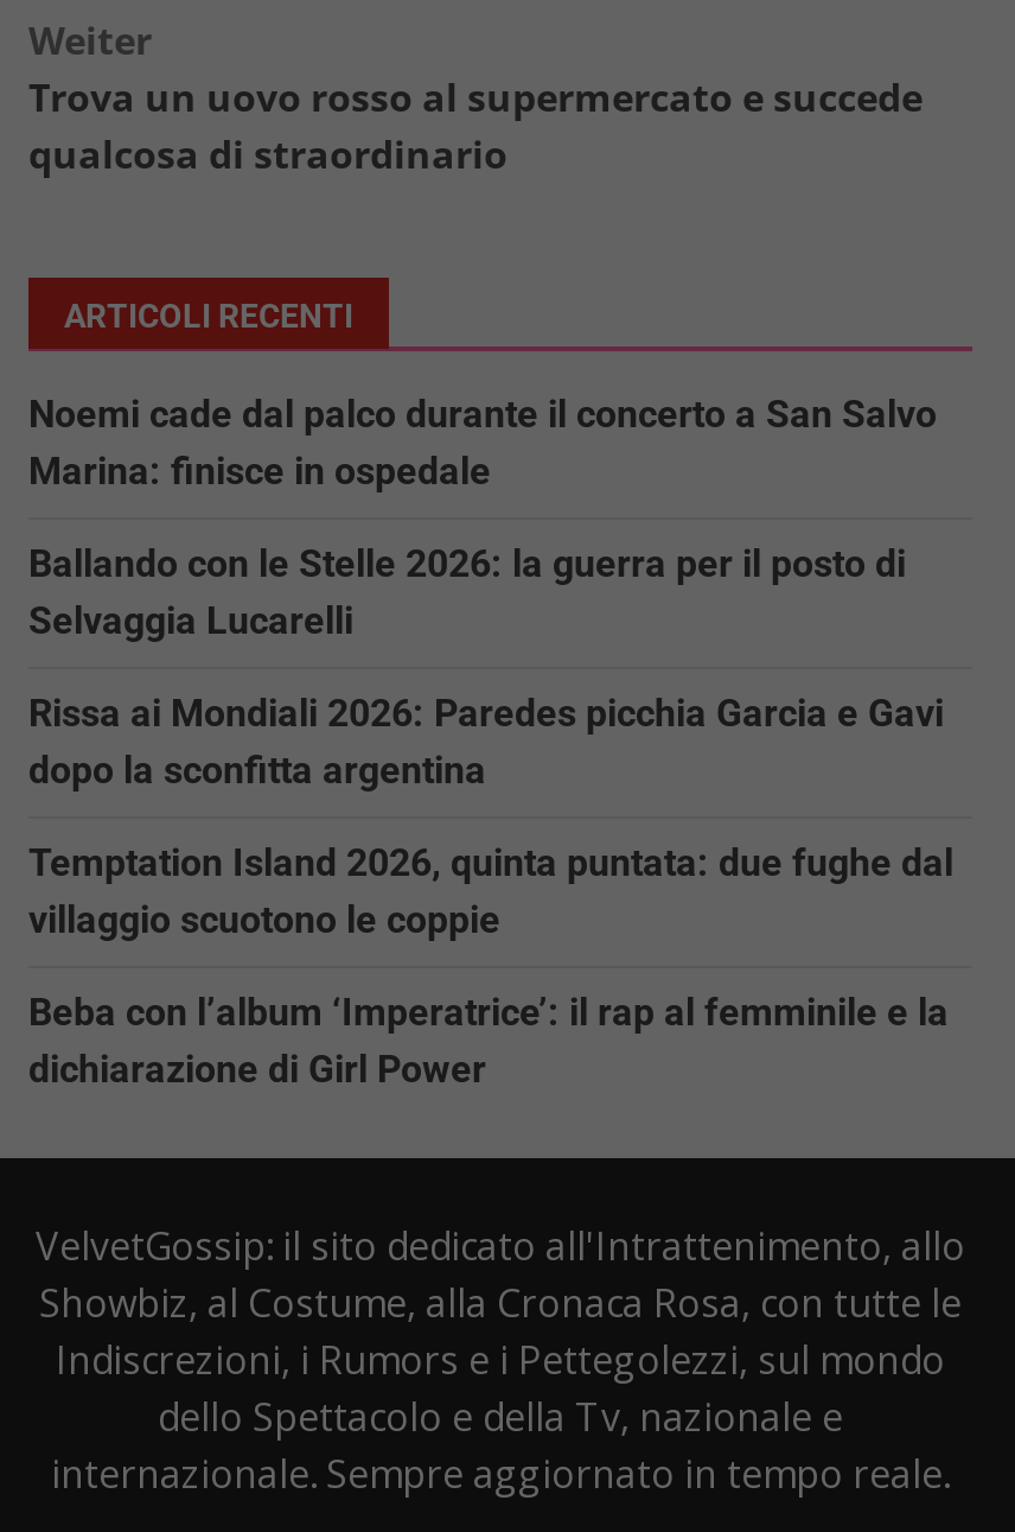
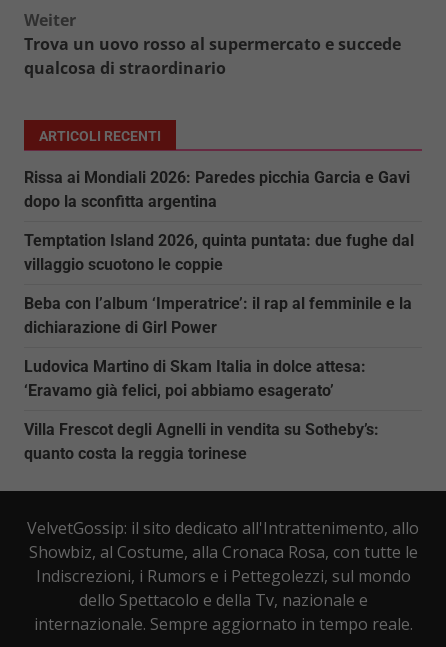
- Noemi cade dal palco durante il concerto a San Salvo
- Marina: finisce in ospedale
- Ballando con le Stelle 2026: la guerra per il posto di
- Selvaggia Lucarelli

moved up: Rissa ai Mondiali 2026: Paredes picchia Garcia e Gavi | dopo la sconfitta argentina | Temptation Island 2026, quinta puntata: due fughe dal | villaggio scuotono le coppie | Beba con l’album ‘Imperatrice’: il rap al femminile e la | dichiarazione di Girl Power

+ Ludovica Martino di Skam Italia in dolce attesa:
+ ‘Eravamo già felici, poi abbiamo esagerato’
+ Villa Frescot degli Agnelli in vendita su Sotheby’s:
+ quanto costa la reggia torinese
